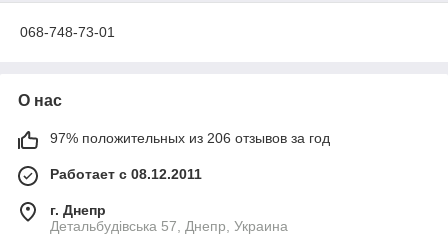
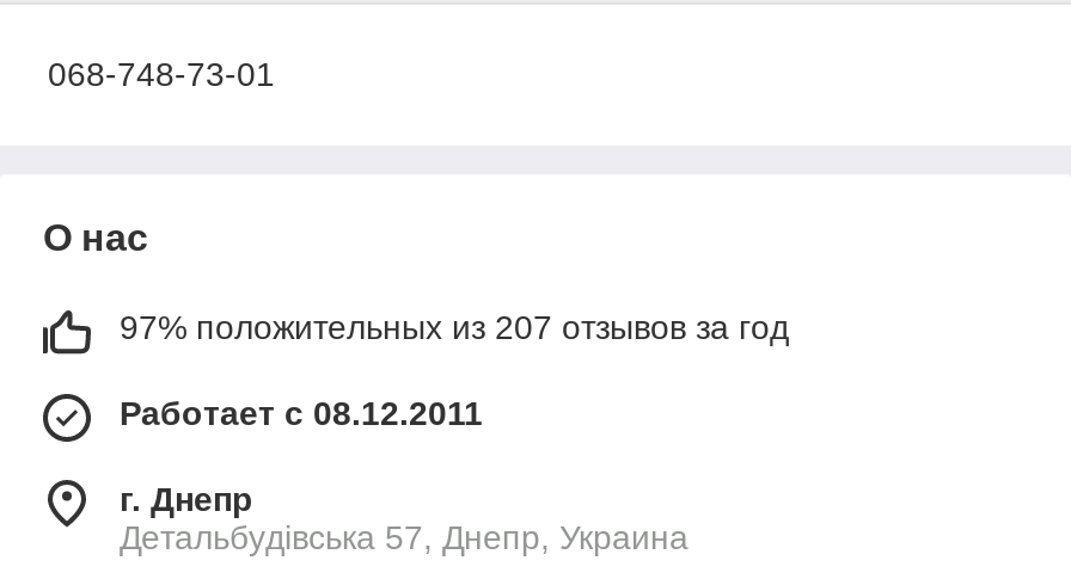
- 97% положительных из 206 отзывов за год
+ 97% положительных из 207 отзывов за год
